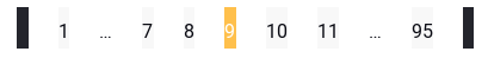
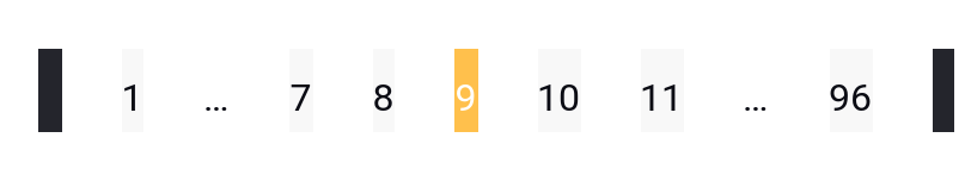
- 95
+ 96
